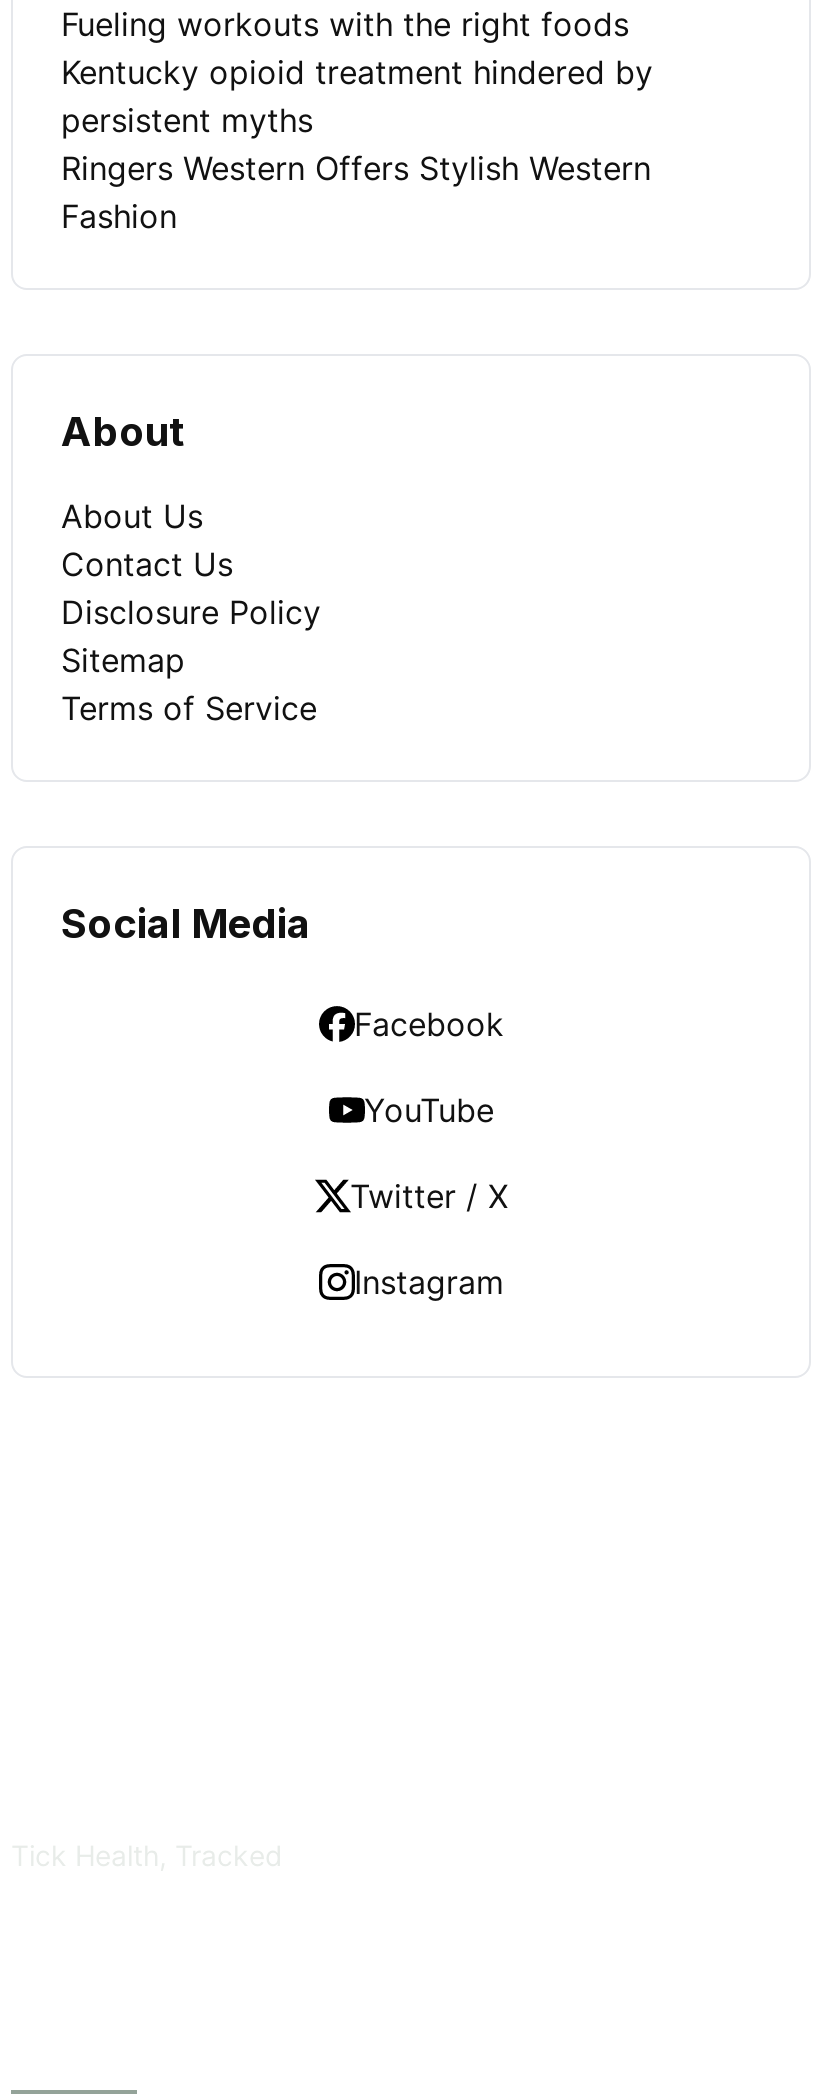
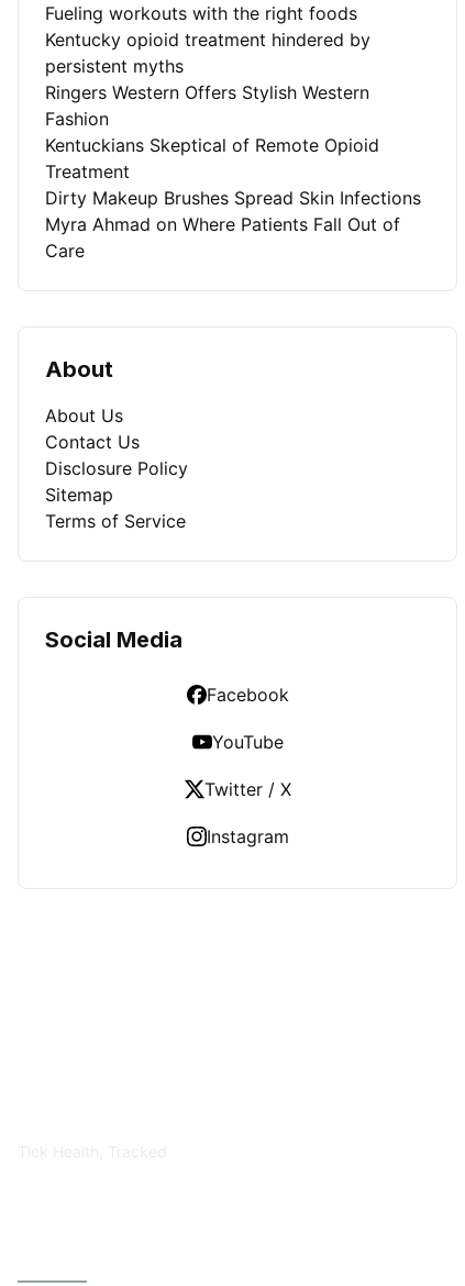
+ Kentuckians Skeptical of Remote Opioid
+ Treatment
+ Dirty Makeup Brushes Spread Skin Infections
+ Myra Ahmad on Where Patients Fall Out of
+ Care
